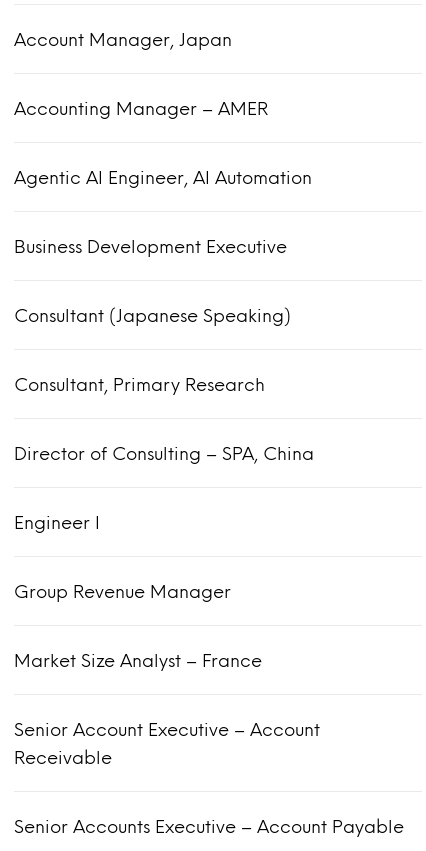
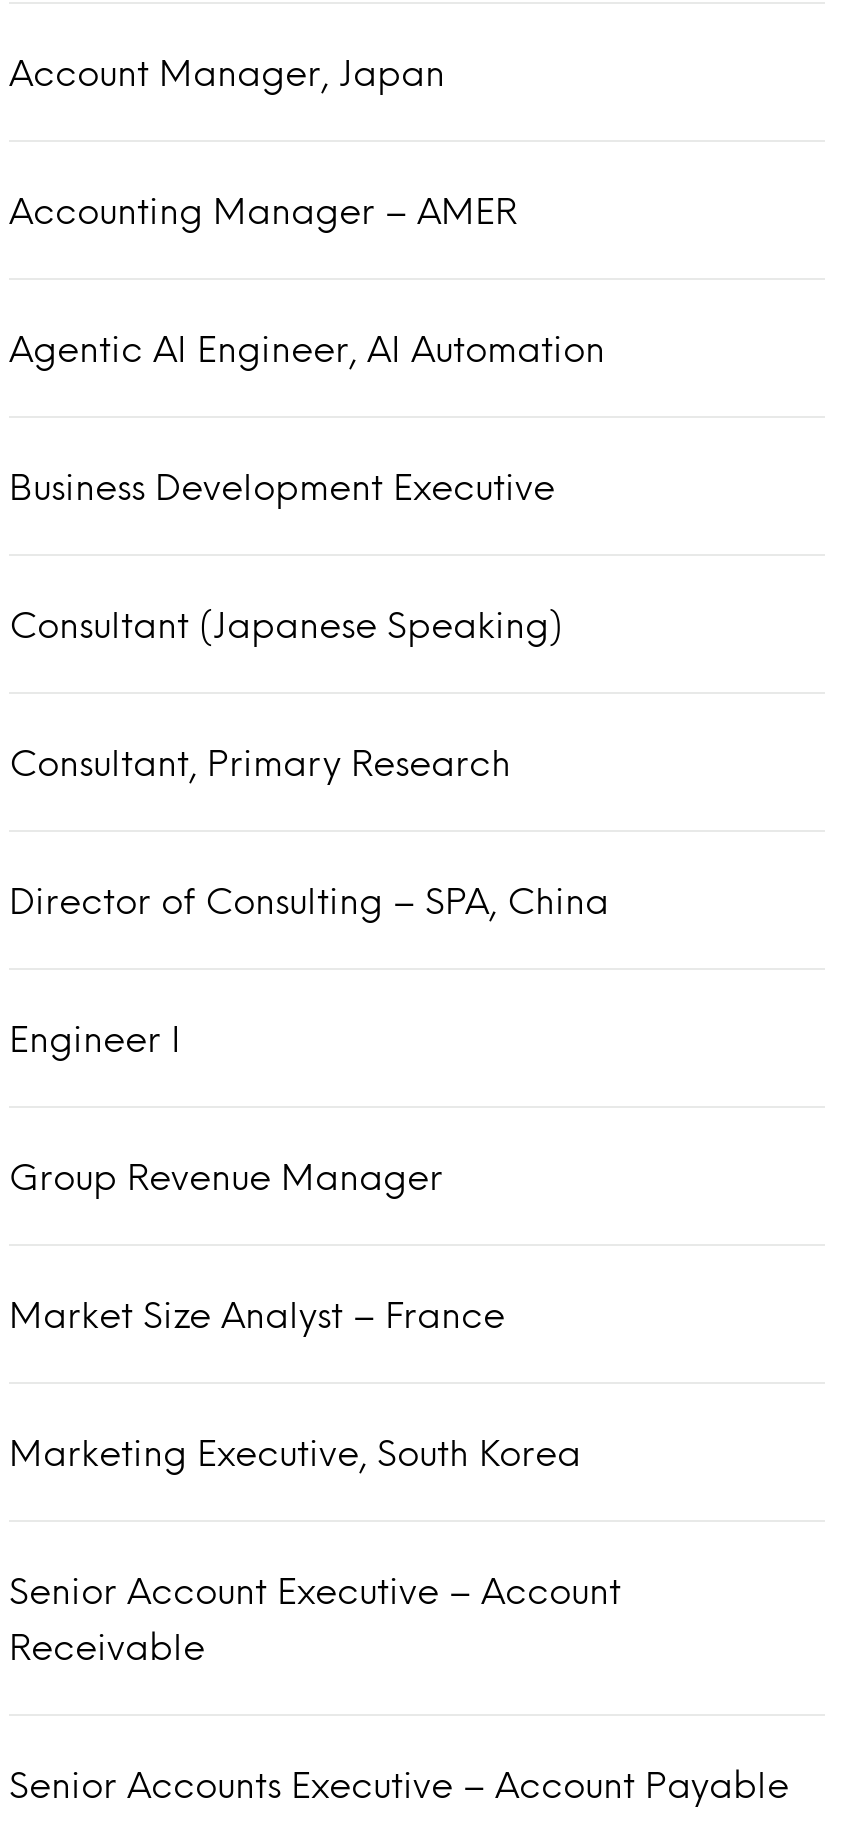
+ Marketing Executive, South Korea
